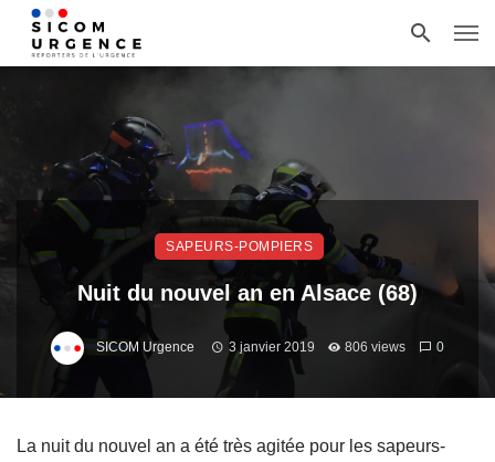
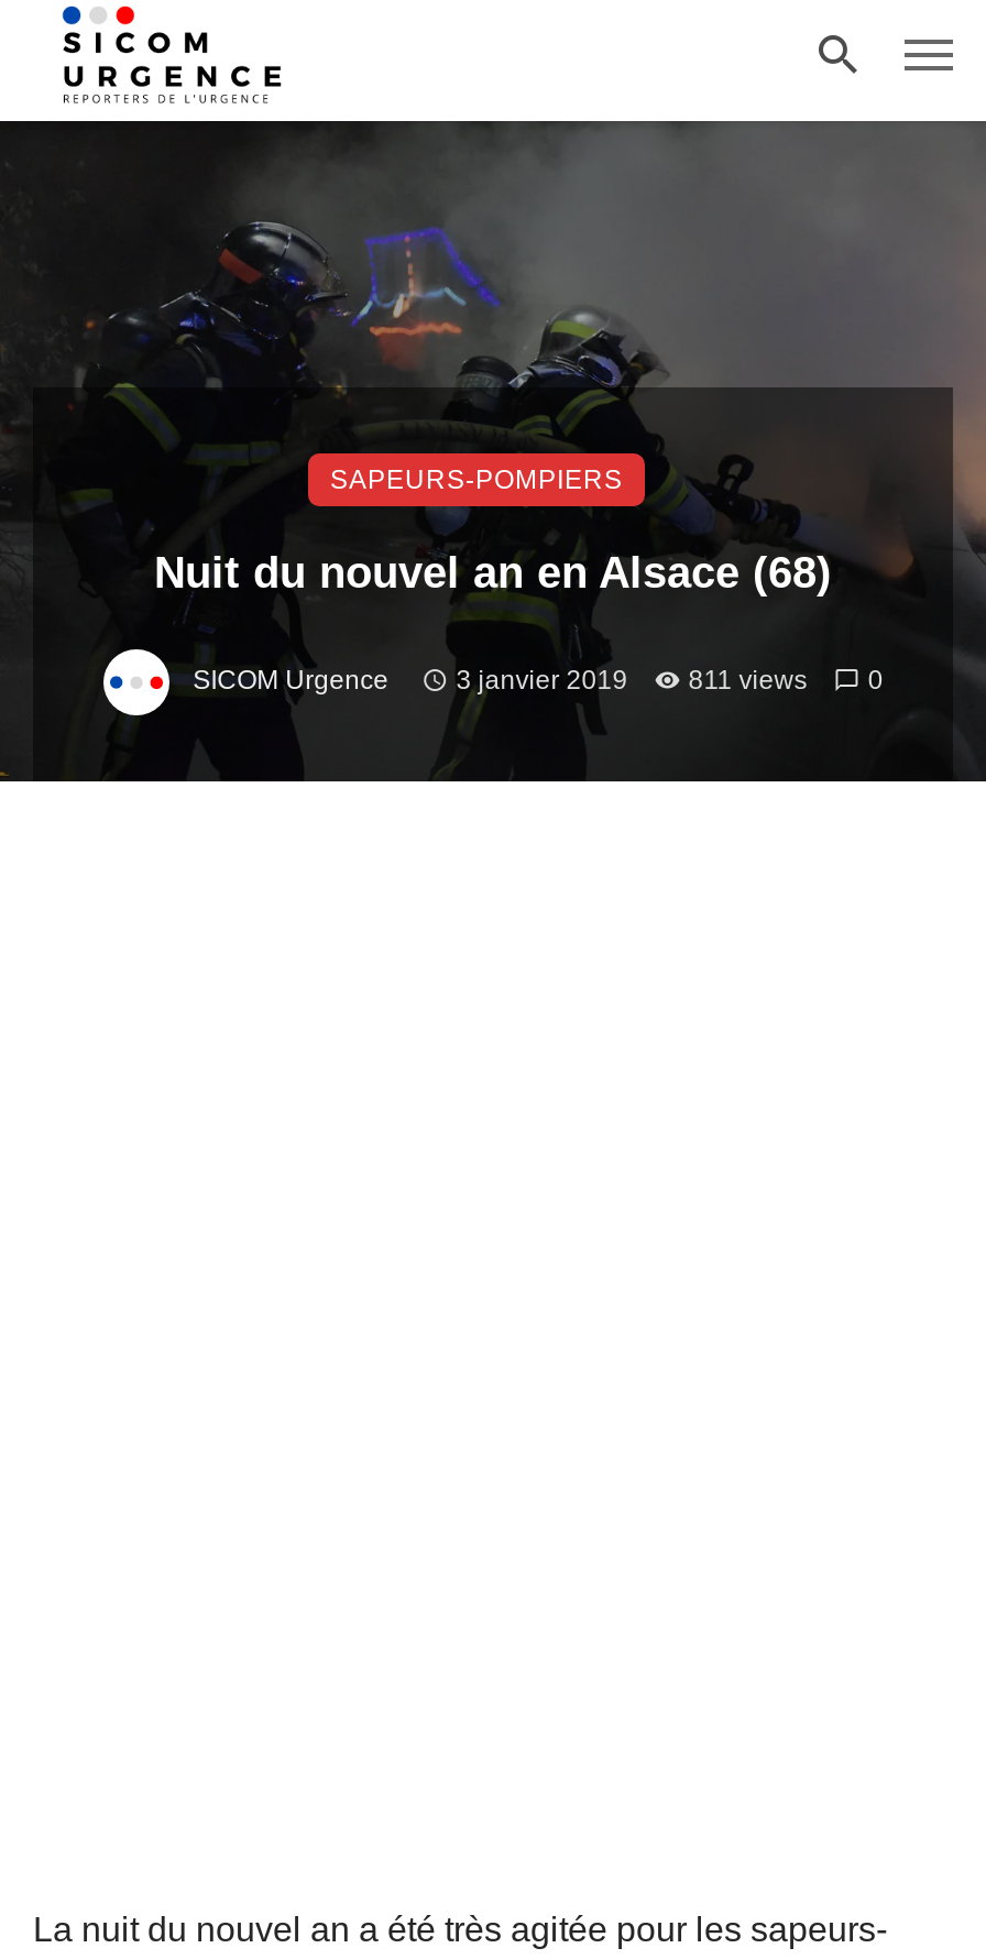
- 3 janvier 2019 806 views 0
+ 3 janvier 2019 811 views 0
